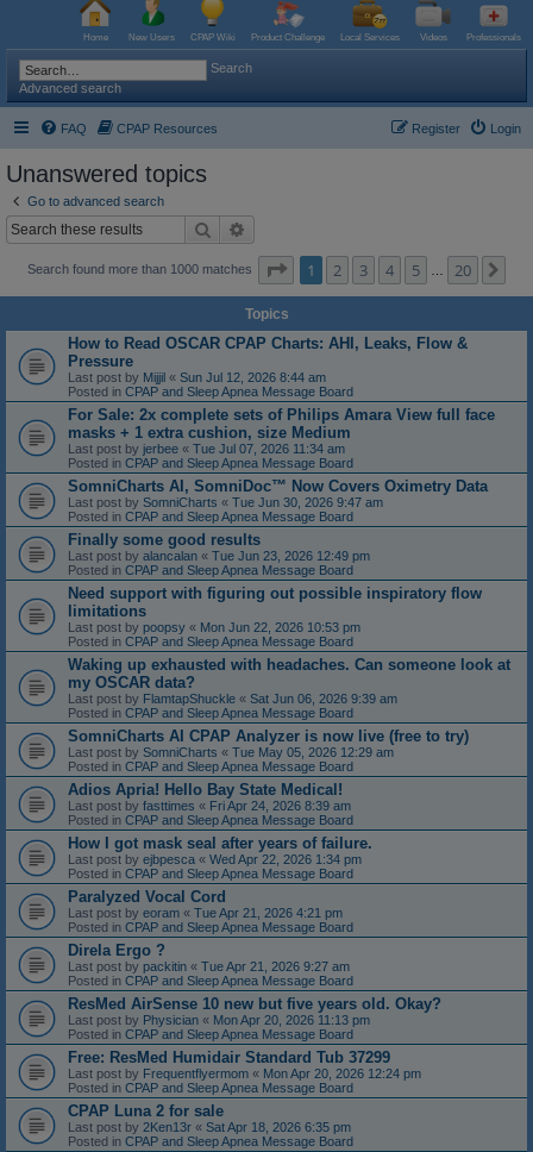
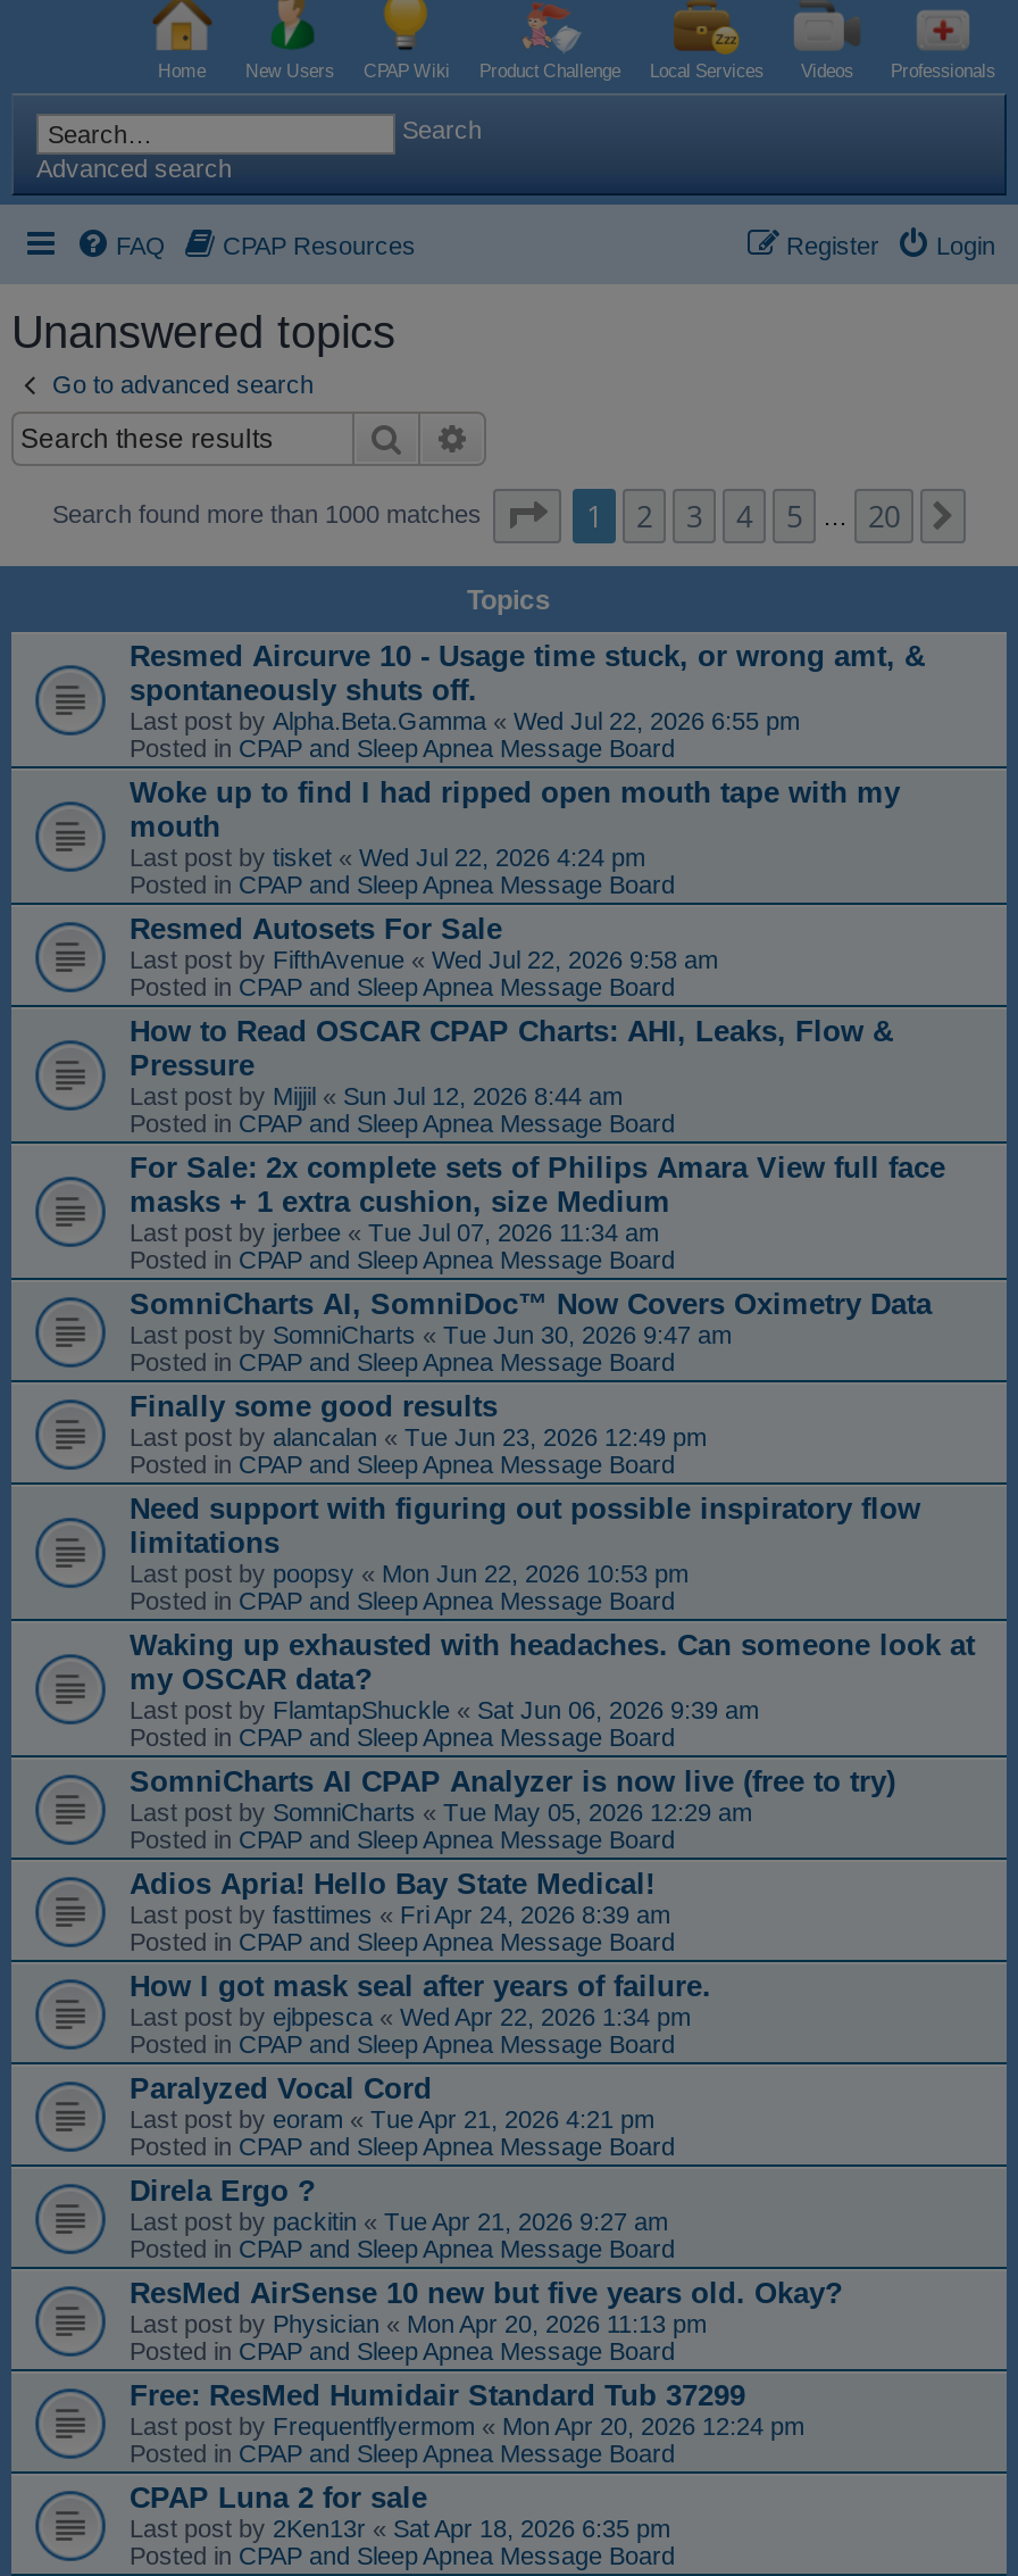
+ Resmed Aircurve 10 - Usage time stuck, or wrong amt, &
+ spontaneously shuts off.
+ Last post by Alpha.Beta.Gamma «Wed Jul 22, 2026 6:55 pm
+ Posted in CPAP and Sleep Apnea Message Board
+ Woke up to find I had ripped open mouth tape with my
+ mouth
+ Last post by tisket «Wed Jul 22, 2026 4:24 pm
+ Posted in CPAP and Sleep Apnea Message Board
+ Resmed Autosets For Sale
+ Last post by FifthAvenue «Wed Jul 22, 2026 9:58 am
+ Posted in CPAP and Sleep Apnea Message Board
